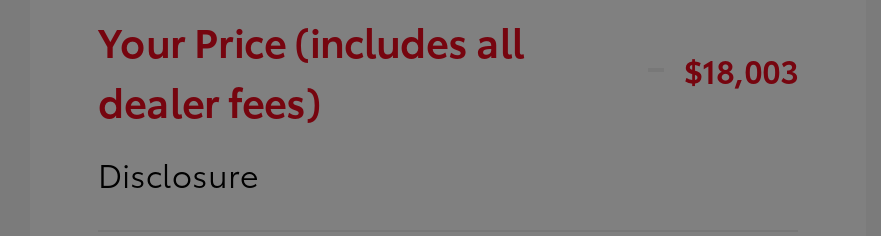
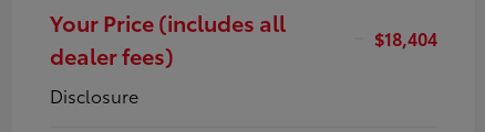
- $18,003
+ $18,404
